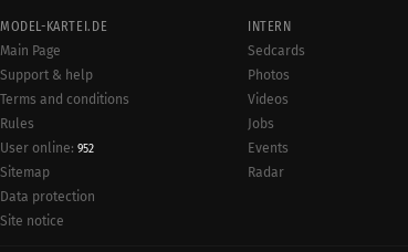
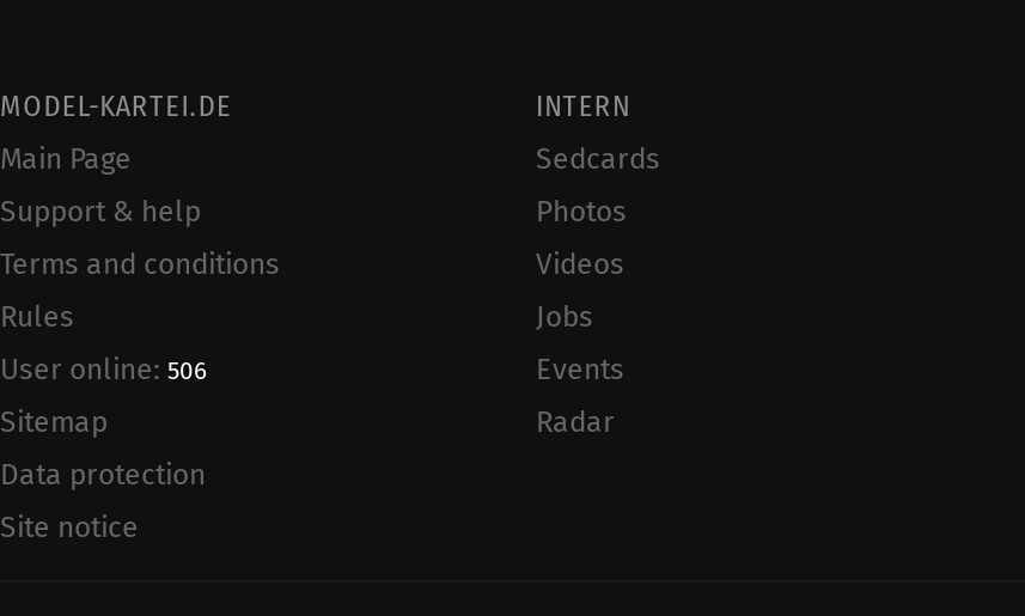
- User online: 952
+ User online: 506
